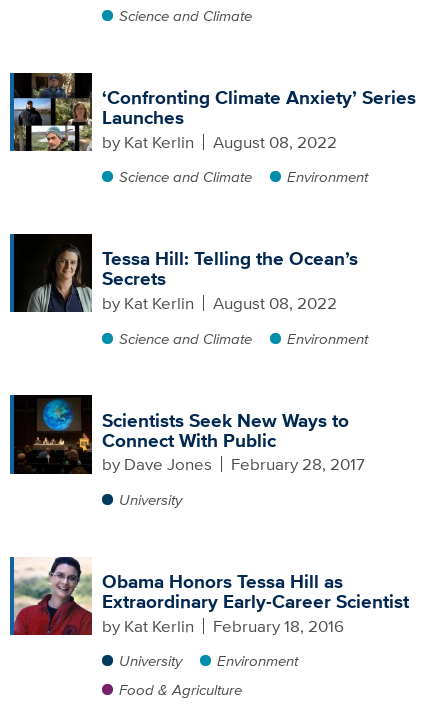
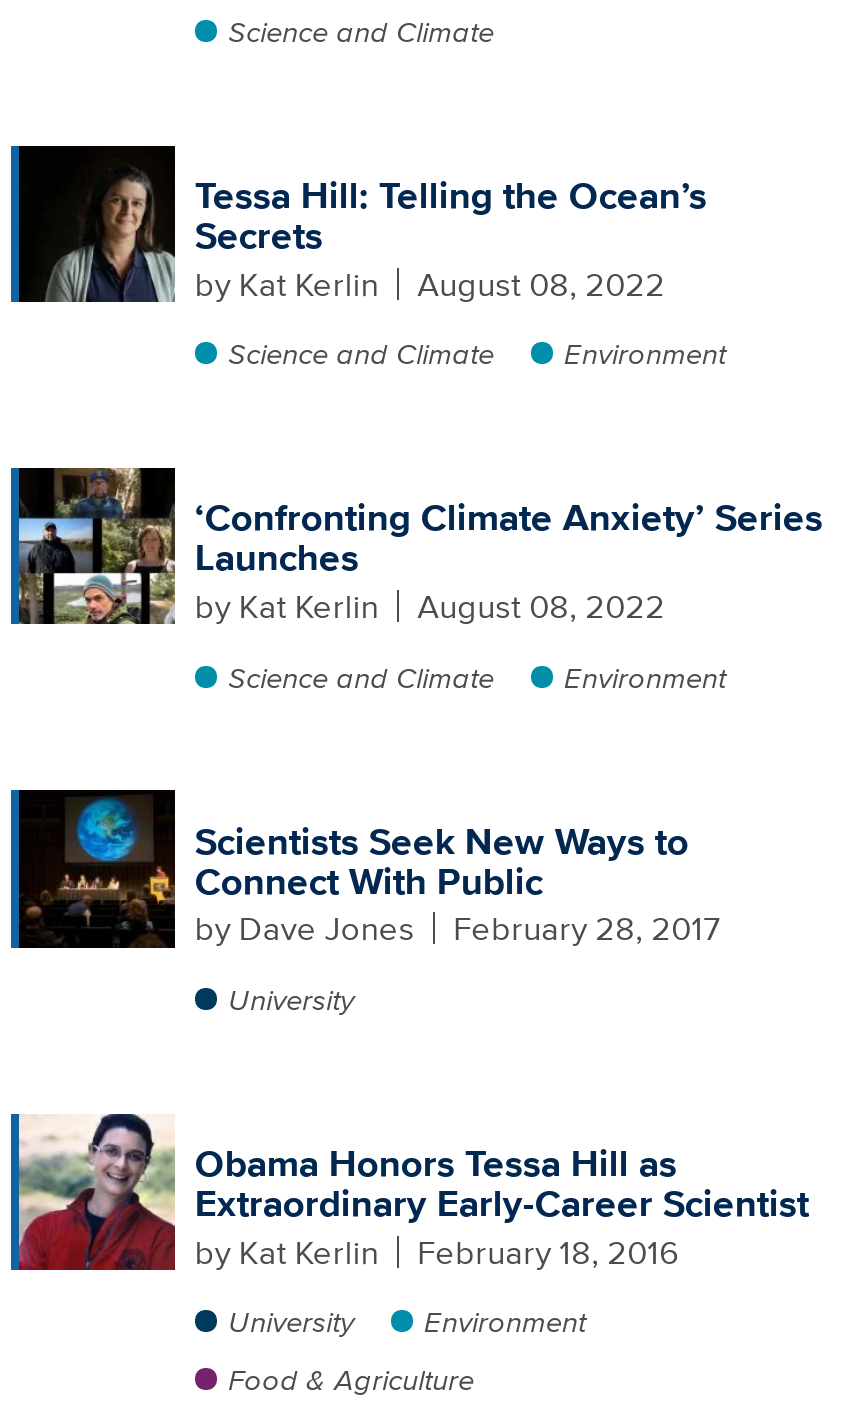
moved down: [image] | ‘Confronting Climate Anxiety’ Series | Launches

moved up: [image] | Tessa Hill: Telling the Ocean’s | Secrets
